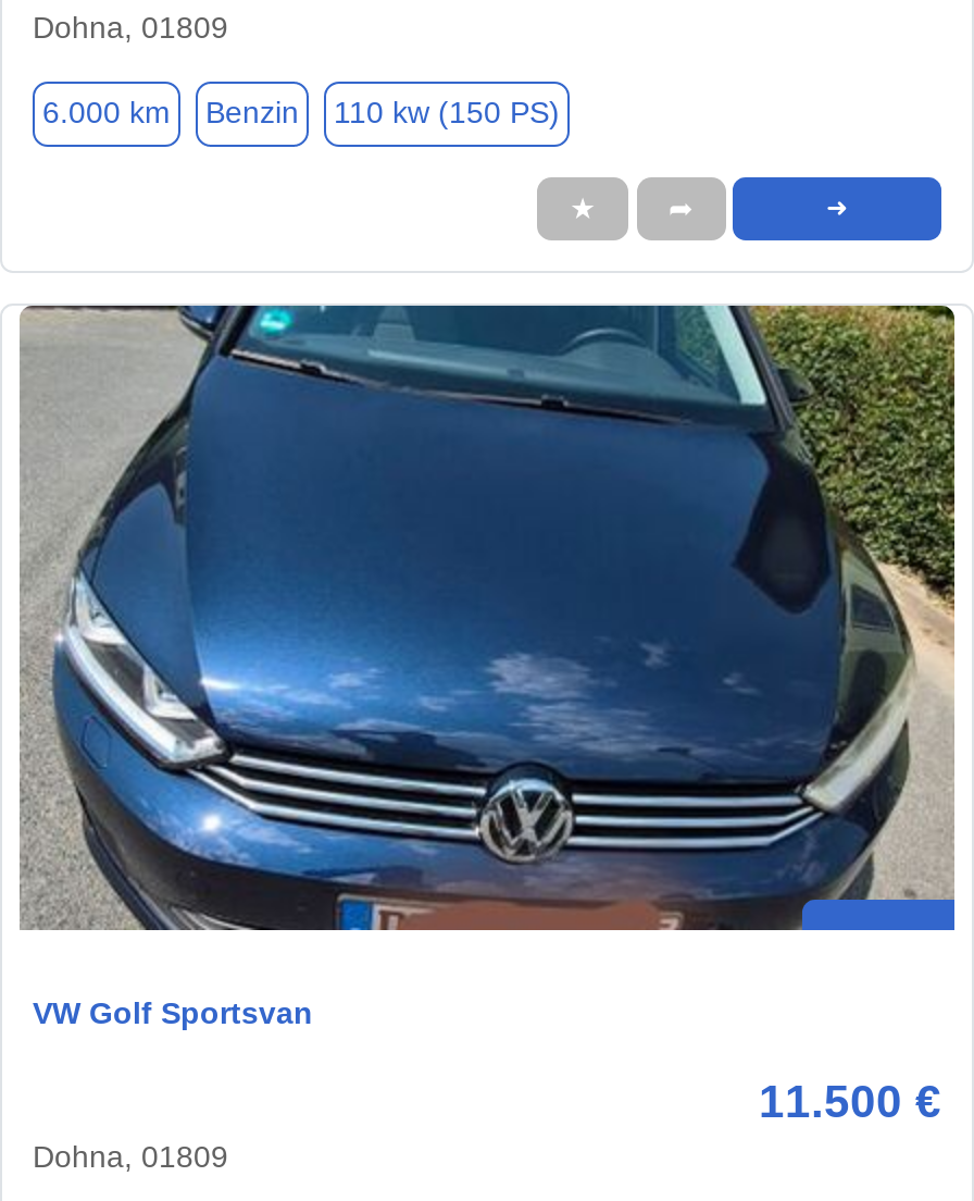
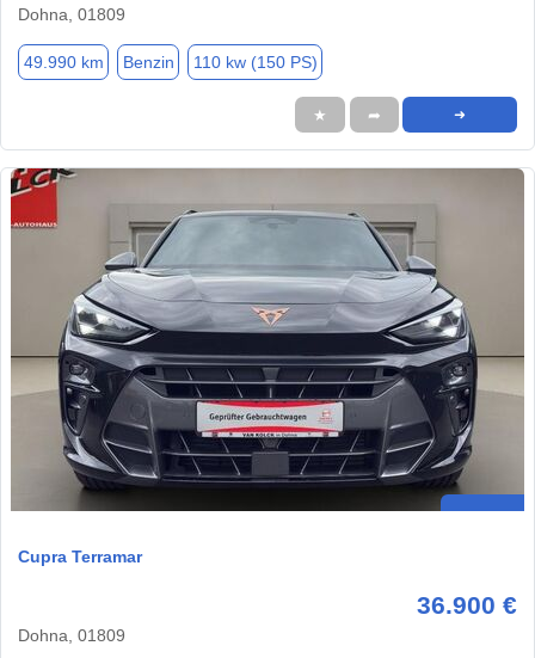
- 6.000 km Benzin 110 kw (150 PS)
+ 49.990 km Benzin 110 kw (150 PS)

- [image]
- VW Golf Sportsvan
+ [image]
+ Cupra Terramar

- 11.500 €
+ 36.900 €
